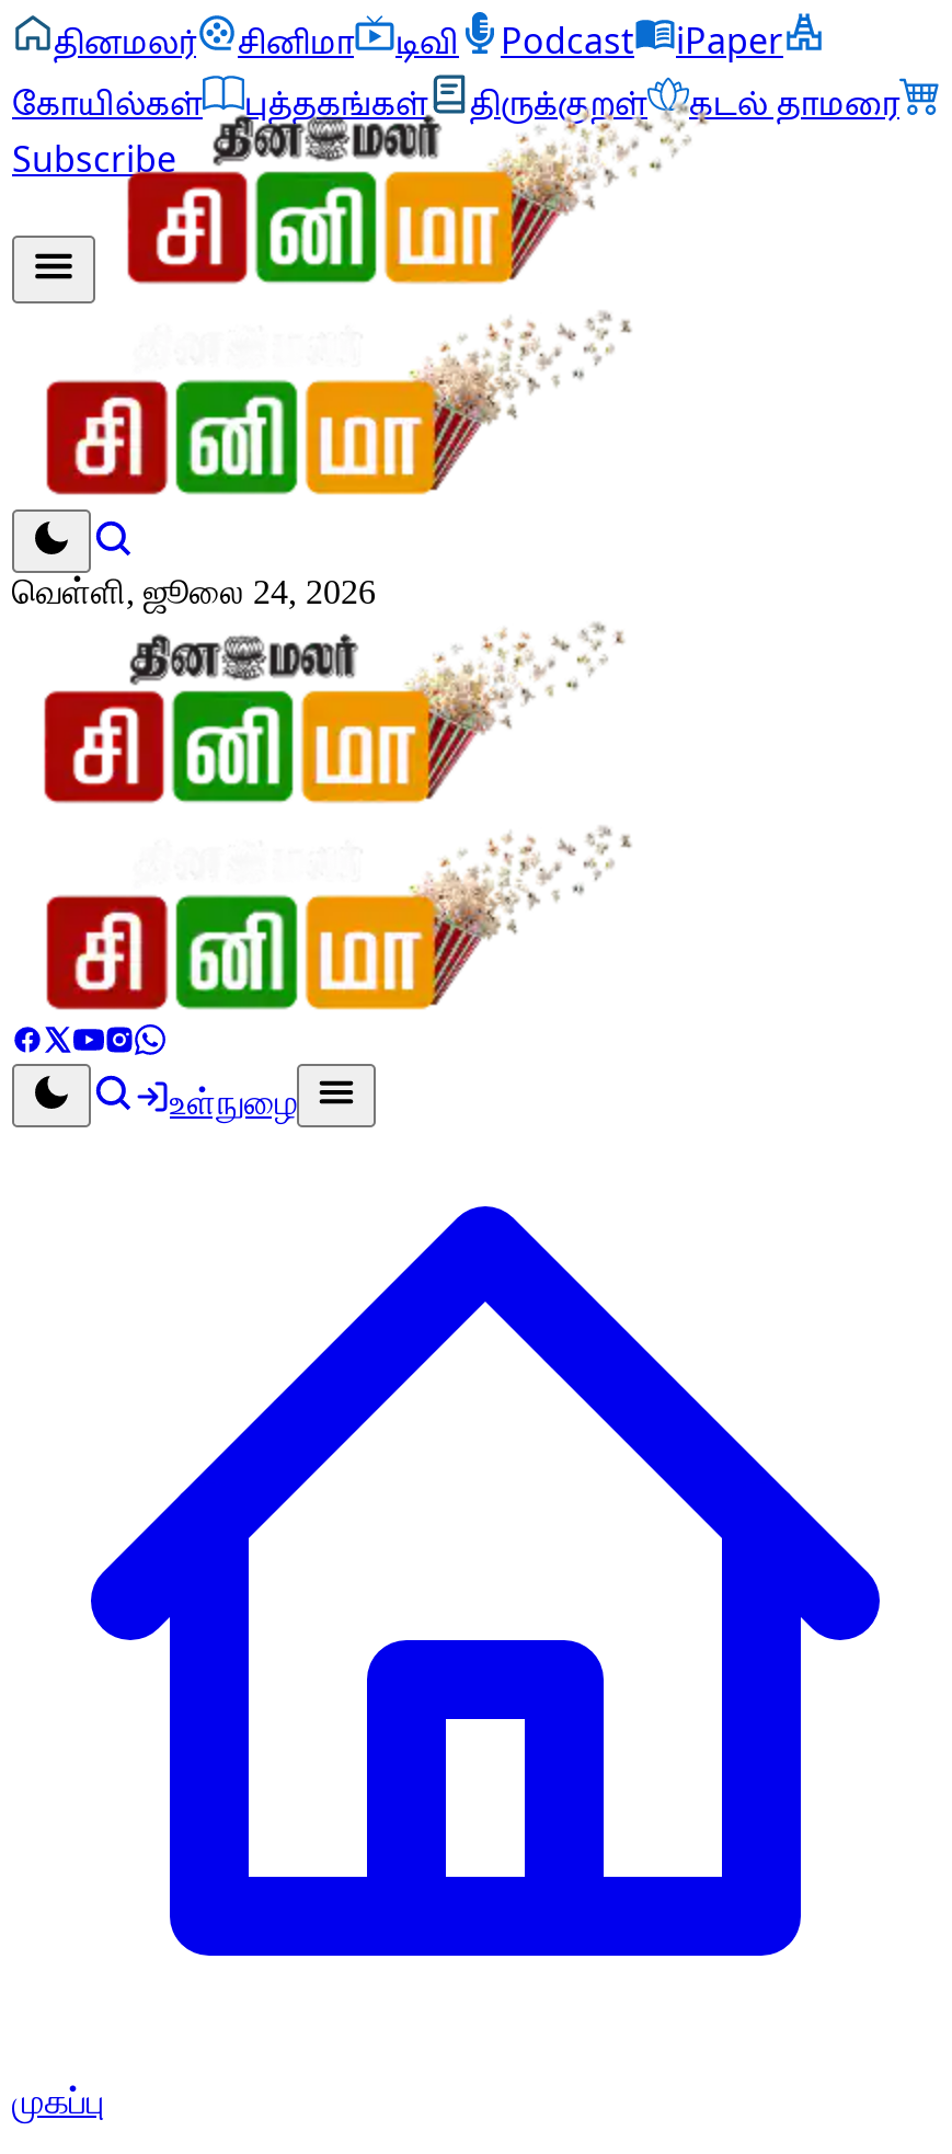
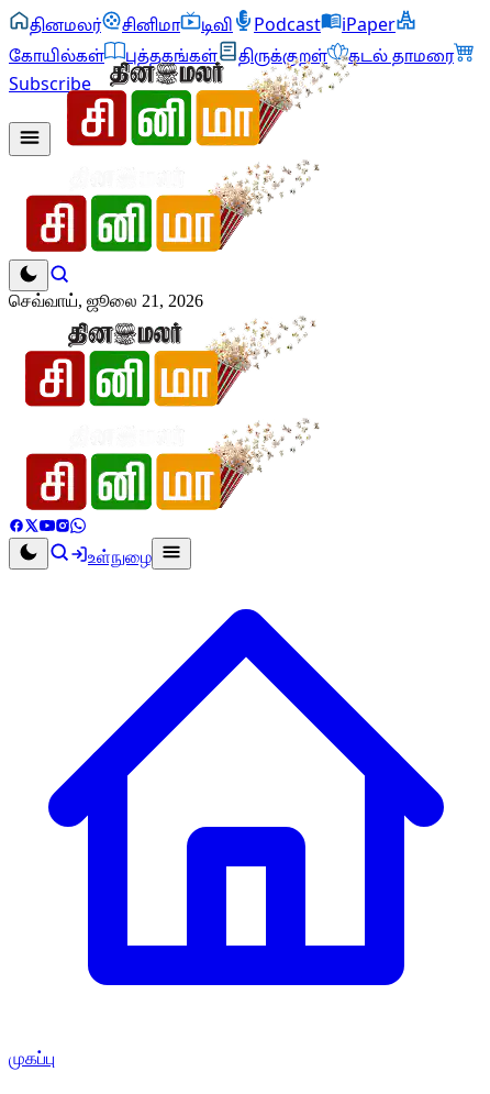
- வெள்ளி, ஜூலை 24, 2026
+ செவ்வாய், ஜூலை 21, 2026
